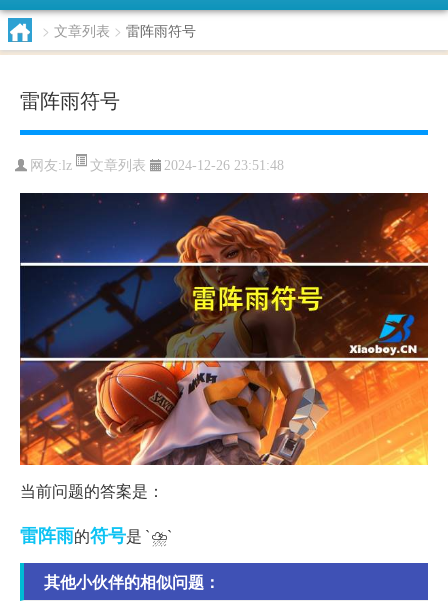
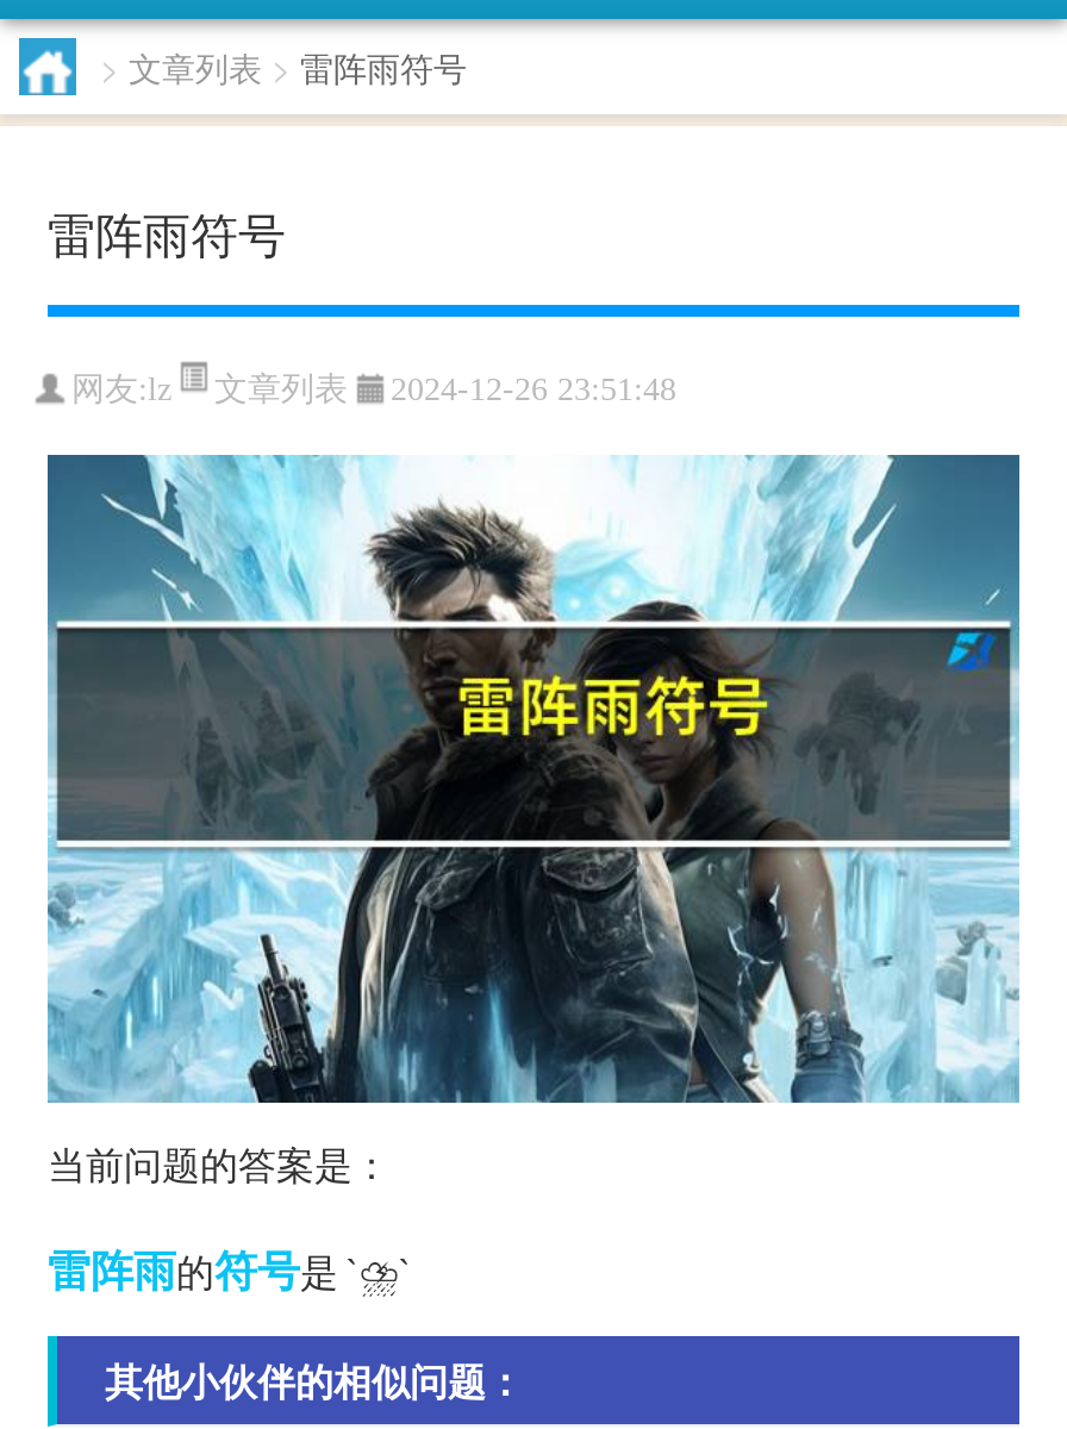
- [image]
+ [image]
